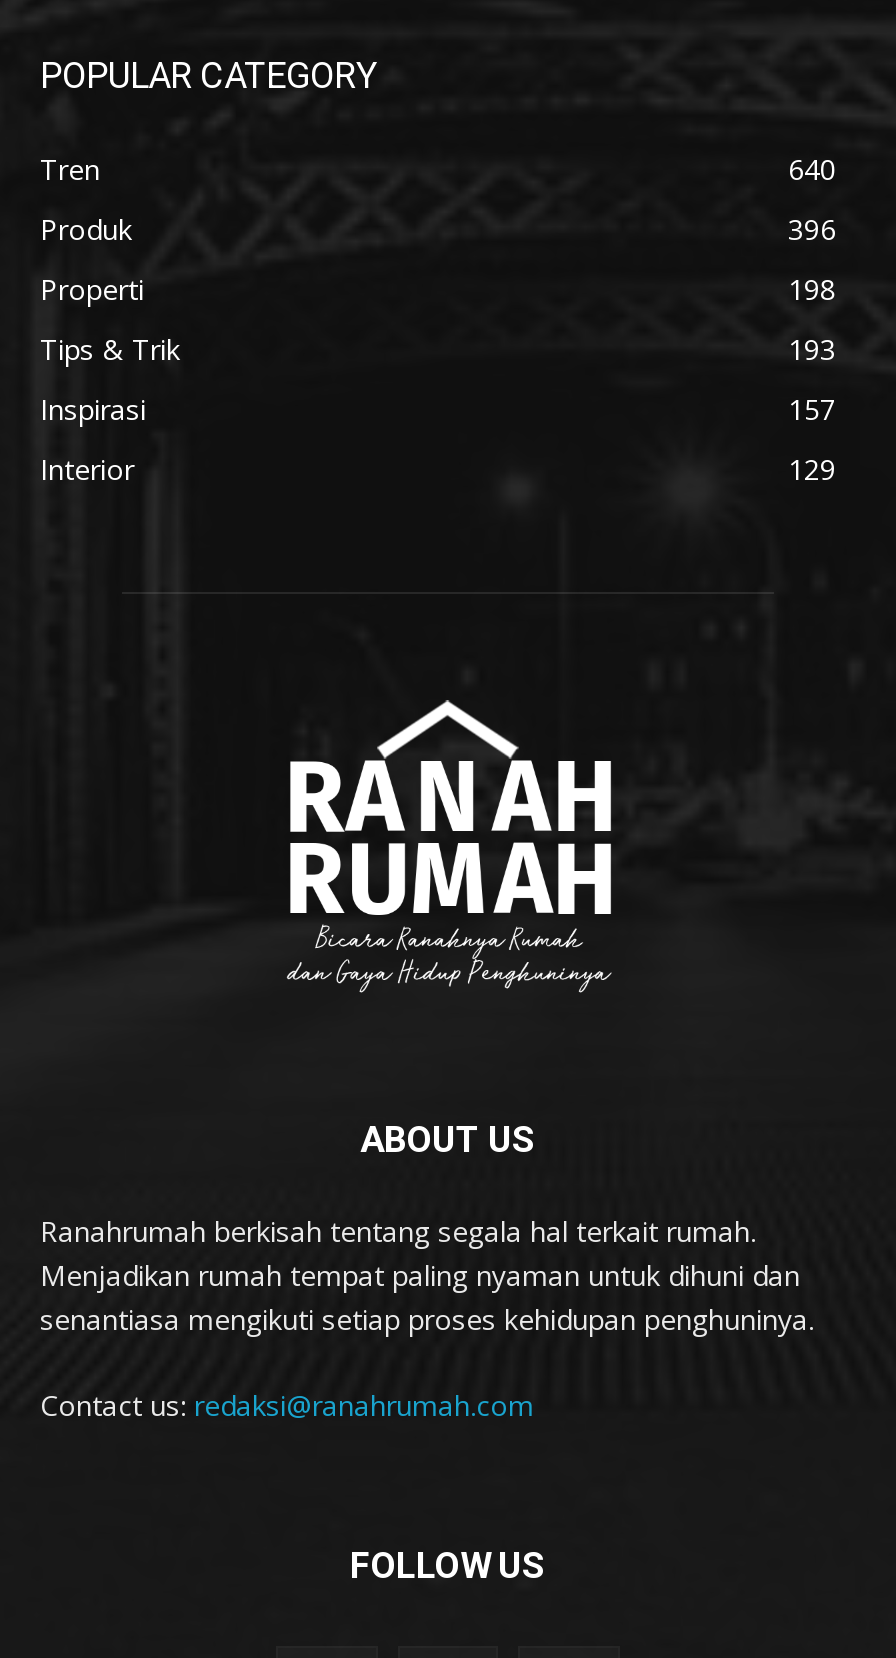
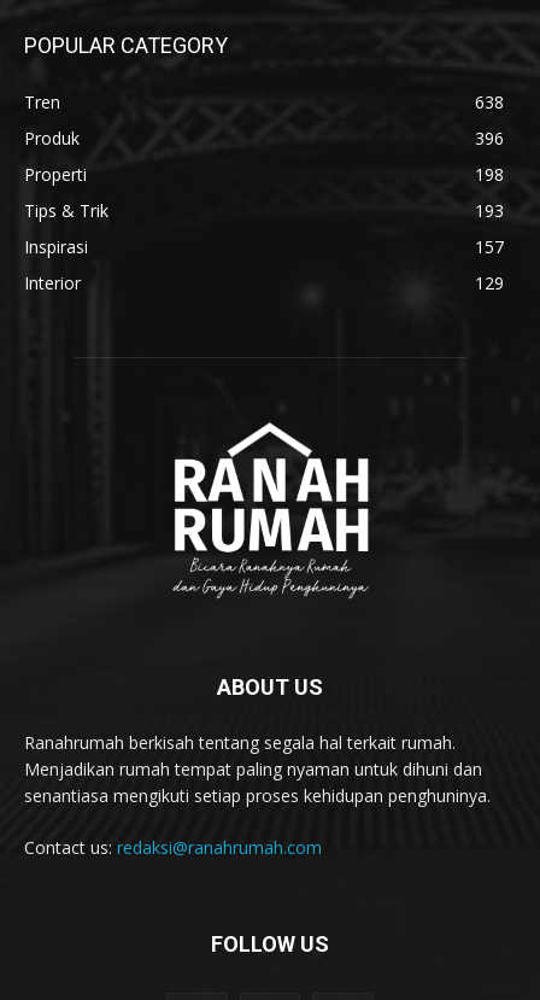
- 640
+ 638
